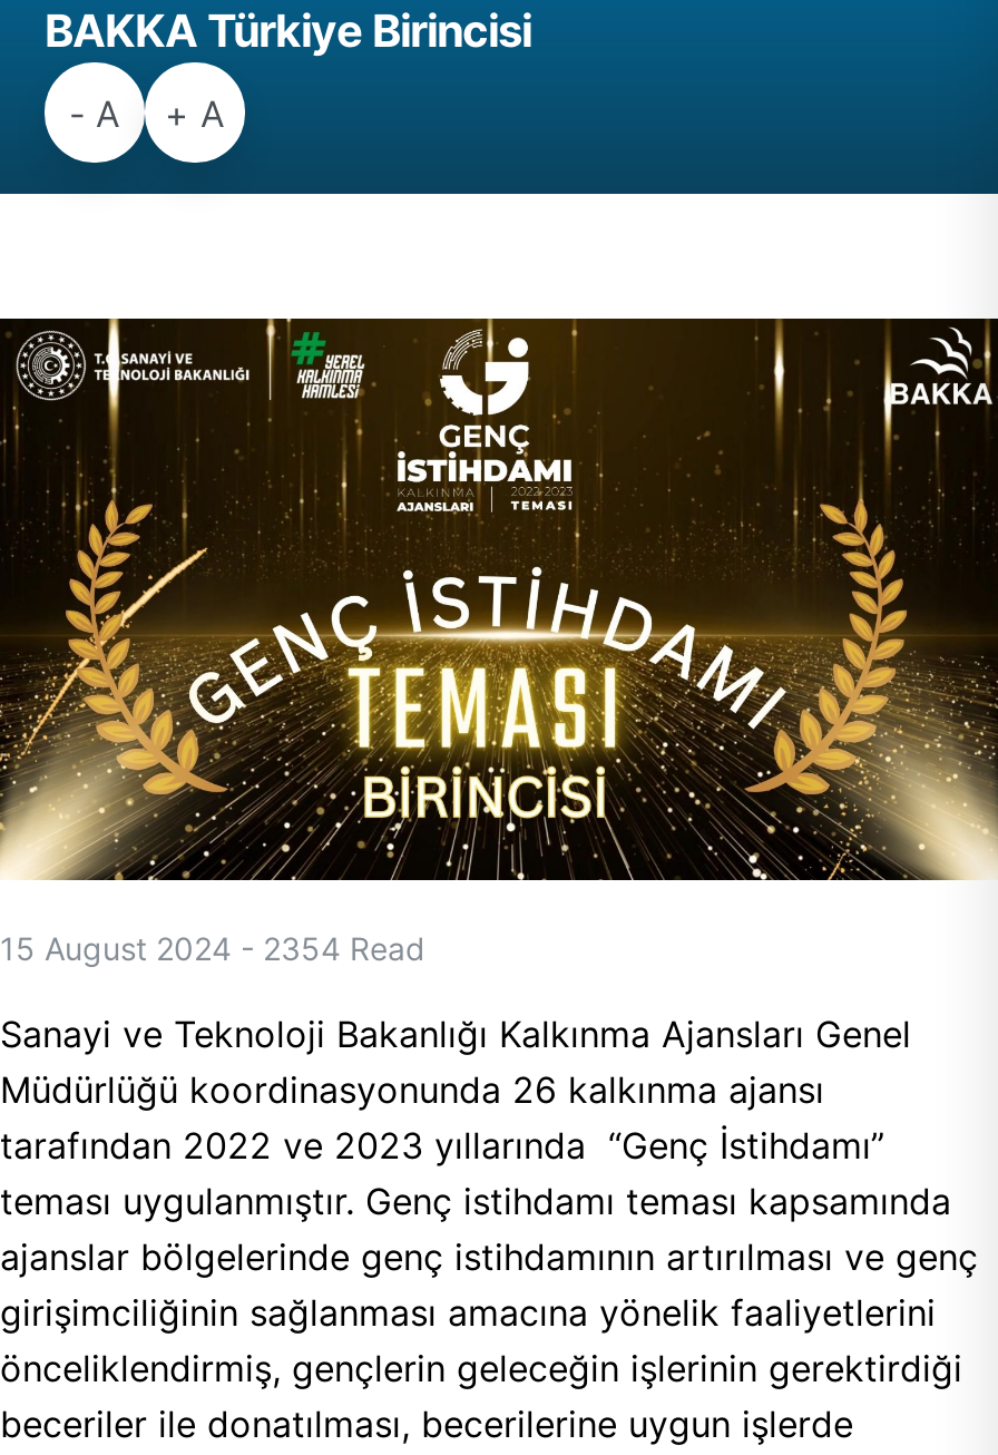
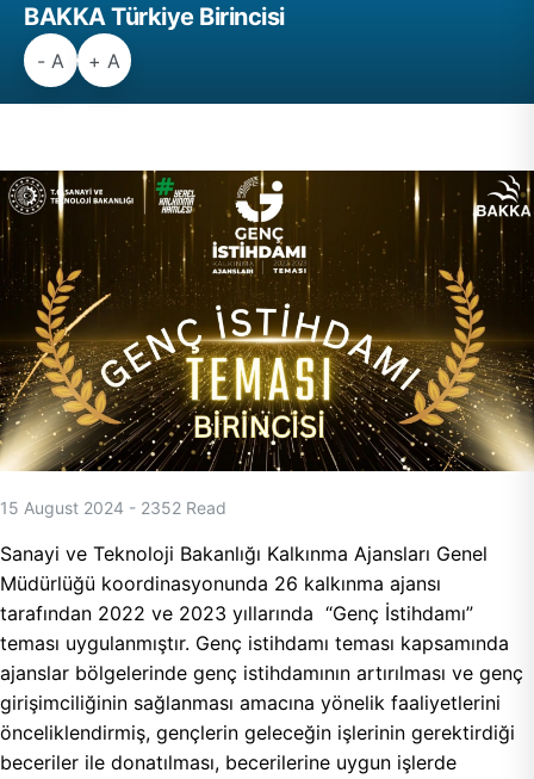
- 15 August 2024 - 2354 Read
+ 15 August 2024 - 2352 Read
